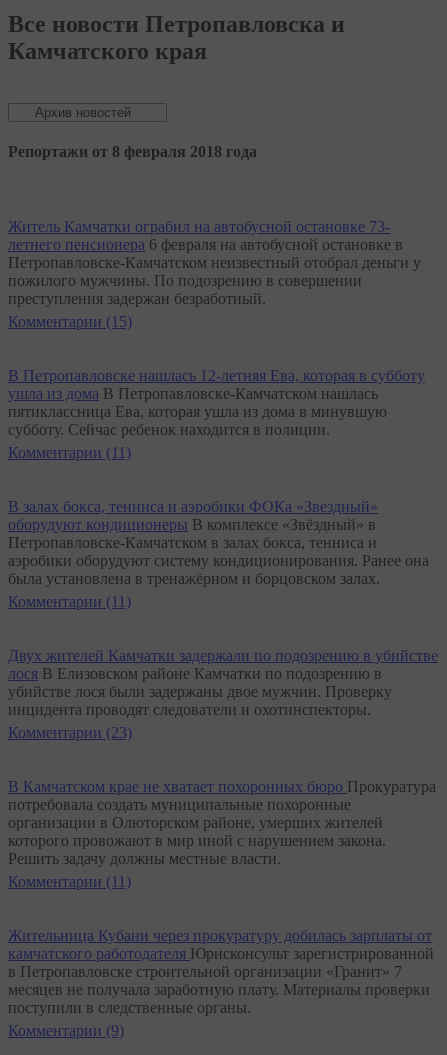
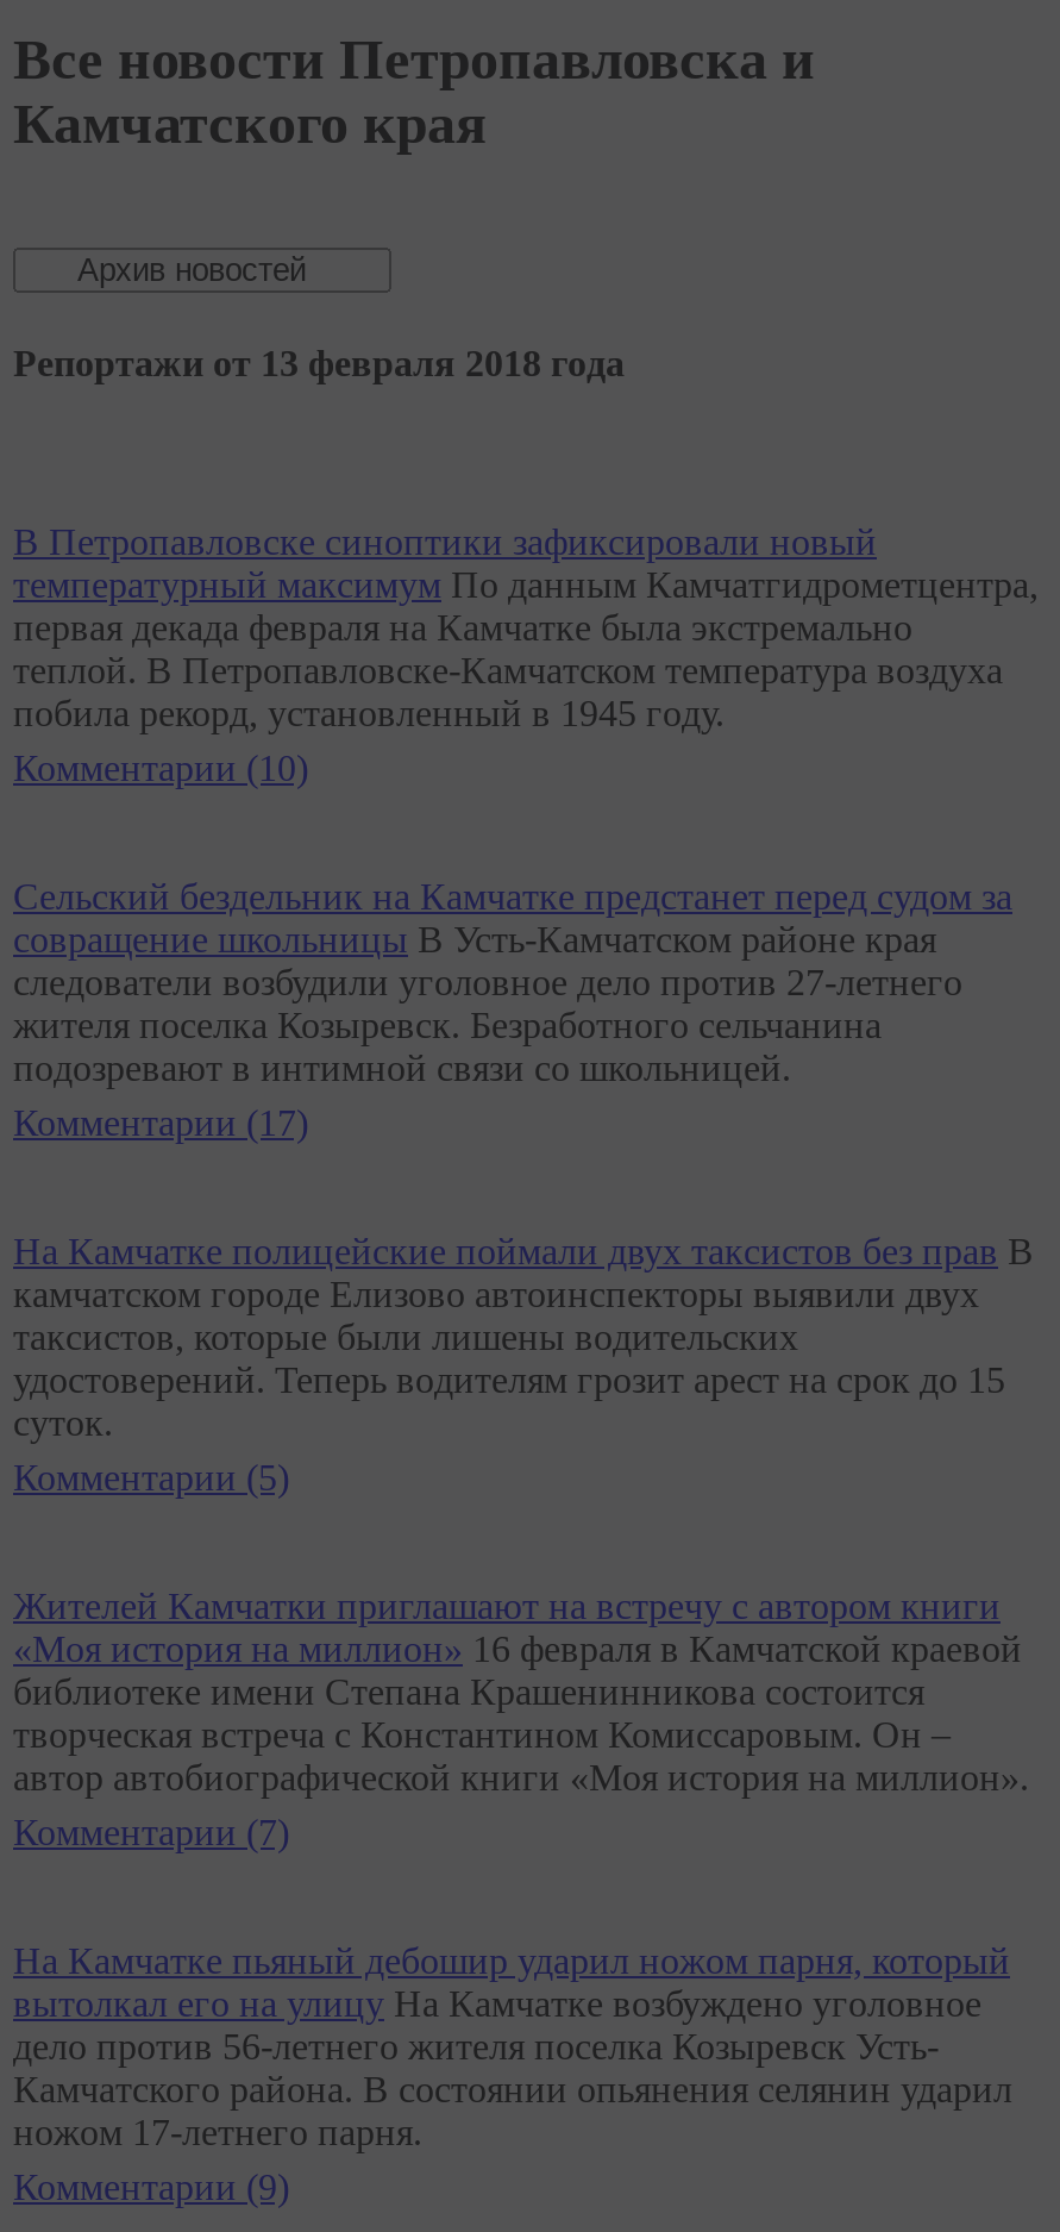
- Репортажи от 8 февраля 2018 года
+ Репортажи от 13 февраля 2018 года

- Житель Камчатки ограбил на автобусной остановке 73-
- летнего пенсионера 6 февраля на автобусной остановке в
- Петропавловске-Камчатском неизвестный отобрал деньги у
- пожилого мужчины. По подозрению в совершении
- преступления задержан безработный.
- Комментарии (15)
- В Петропавловске нашлась 12-летняя Ева, которая в субботу
- ушла из дома В Петропавловске-Камчатском нашлась
- пятиклассница Ева, которая ушла из дома в минувшую
- субботу. Сейчас ребенок находится в полиции.
- Комментарии (11)
- В залах бокса, тенниса и аэробики ФОКа «Звездный»
- оборудуют кондиционеры В комплексе «Звёздный» в
- Петропавловске-Камчатском в залах бокса, тенниса и
- аэробики оборудуют систему кондиционирования. Ранее она
- была установлена в тренажёрном и борцовском залах.
- Комментарии (11)
- Двух жителей Камчатки задержали по подозрению в убийстве
- лося В Елизовском районе Камчатки по подозрению в
- убийстве лося были задержаны двое мужчин. Проверку
- инцидента проводят следователи и охотинспекторы.
- Комментарии (23)
- В Камчатском крае не хватает похоронных бюро Прокуратура
- потребовала создать муниципальные похоронные
- организации в Олюторском районе, умерших жителей
- которого провожают в мир иной с нарушением закона.
- Решить задачу должны местные власти.
- Комментарии (11)
- Жительница Кубани через прокуратуру добилась зарплаты от
- камчатского работодателя Юрисконсульт зарегистрированной
- в Петропавловске строительной организации «Гранит» 7
- месяцев не получала заработную плату. Материалы проверки
- поступили в следственные органы.
+ В Петропавловске синоптики зафиксировали новый
+ температурный максимум По данным Камчатгидрометцентра,
+ первая декада февраля на Камчатке была экстремально
+ теплой. В Петропавловске-Камчатском температура воздуха
+ побила рекорд, установленный в 1945 году.
+ Комментарии (10)
+ Сельский бездельник на Камчатке предстанет перед судом за
+ совращение школьницы В Усть-Камчатском районе края
+ следователи возбудили уголовное дело против 27-летнего
+ жителя поселка Козыревск. Безработного сельчанина
+ подозревают в интимной связи со школьницей.
+ Комментарии (17)
+ На Камчатке полицейские поймали двух таксистов без прав В
+ камчатском городе Елизово автоинспекторы выявили двух
+ таксистов, которые были лишены водительских
+ удостоверений. Теперь водителям грозит арест на срок до 15
+ суток.
+ Комментарии (5)
+ Жителей Камчатки приглашают на встречу с автором книги
+ «Моя история на миллион» 16 февраля в Камчатской краевой
+ библиотеке имени Степана Крашенинникова состоится
+ творческая встреча с Константином Комиссаровым. Он –
+ автор автобиографической книги «Моя история на миллион».
+ Комментарии (7)
+ На Камчатке пьяный дебошир ударил ножом парня, который
+ вытолкал его на улицу На Камчатке возбуждено уголовное
+ дело против 56-летнего жителя поселка Козыревск Усть-
+ Камчатского района. В состоянии опьянения селянин ударил
+ ножом 17-летнего парня.
